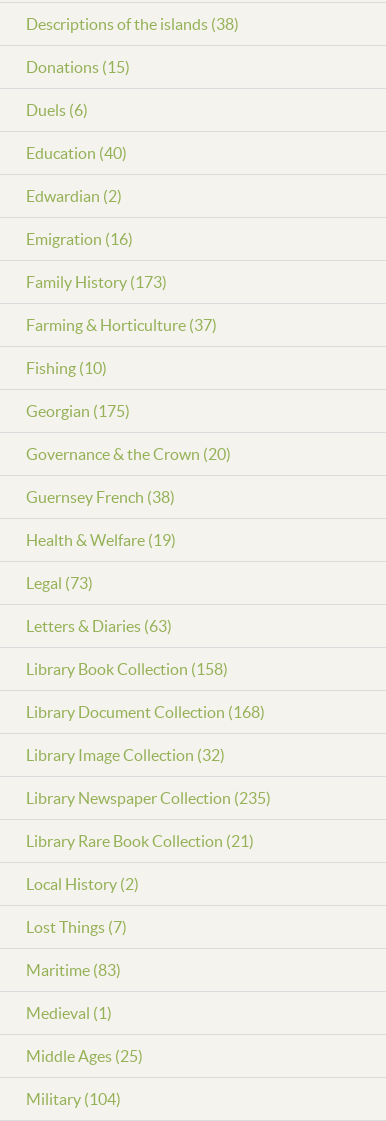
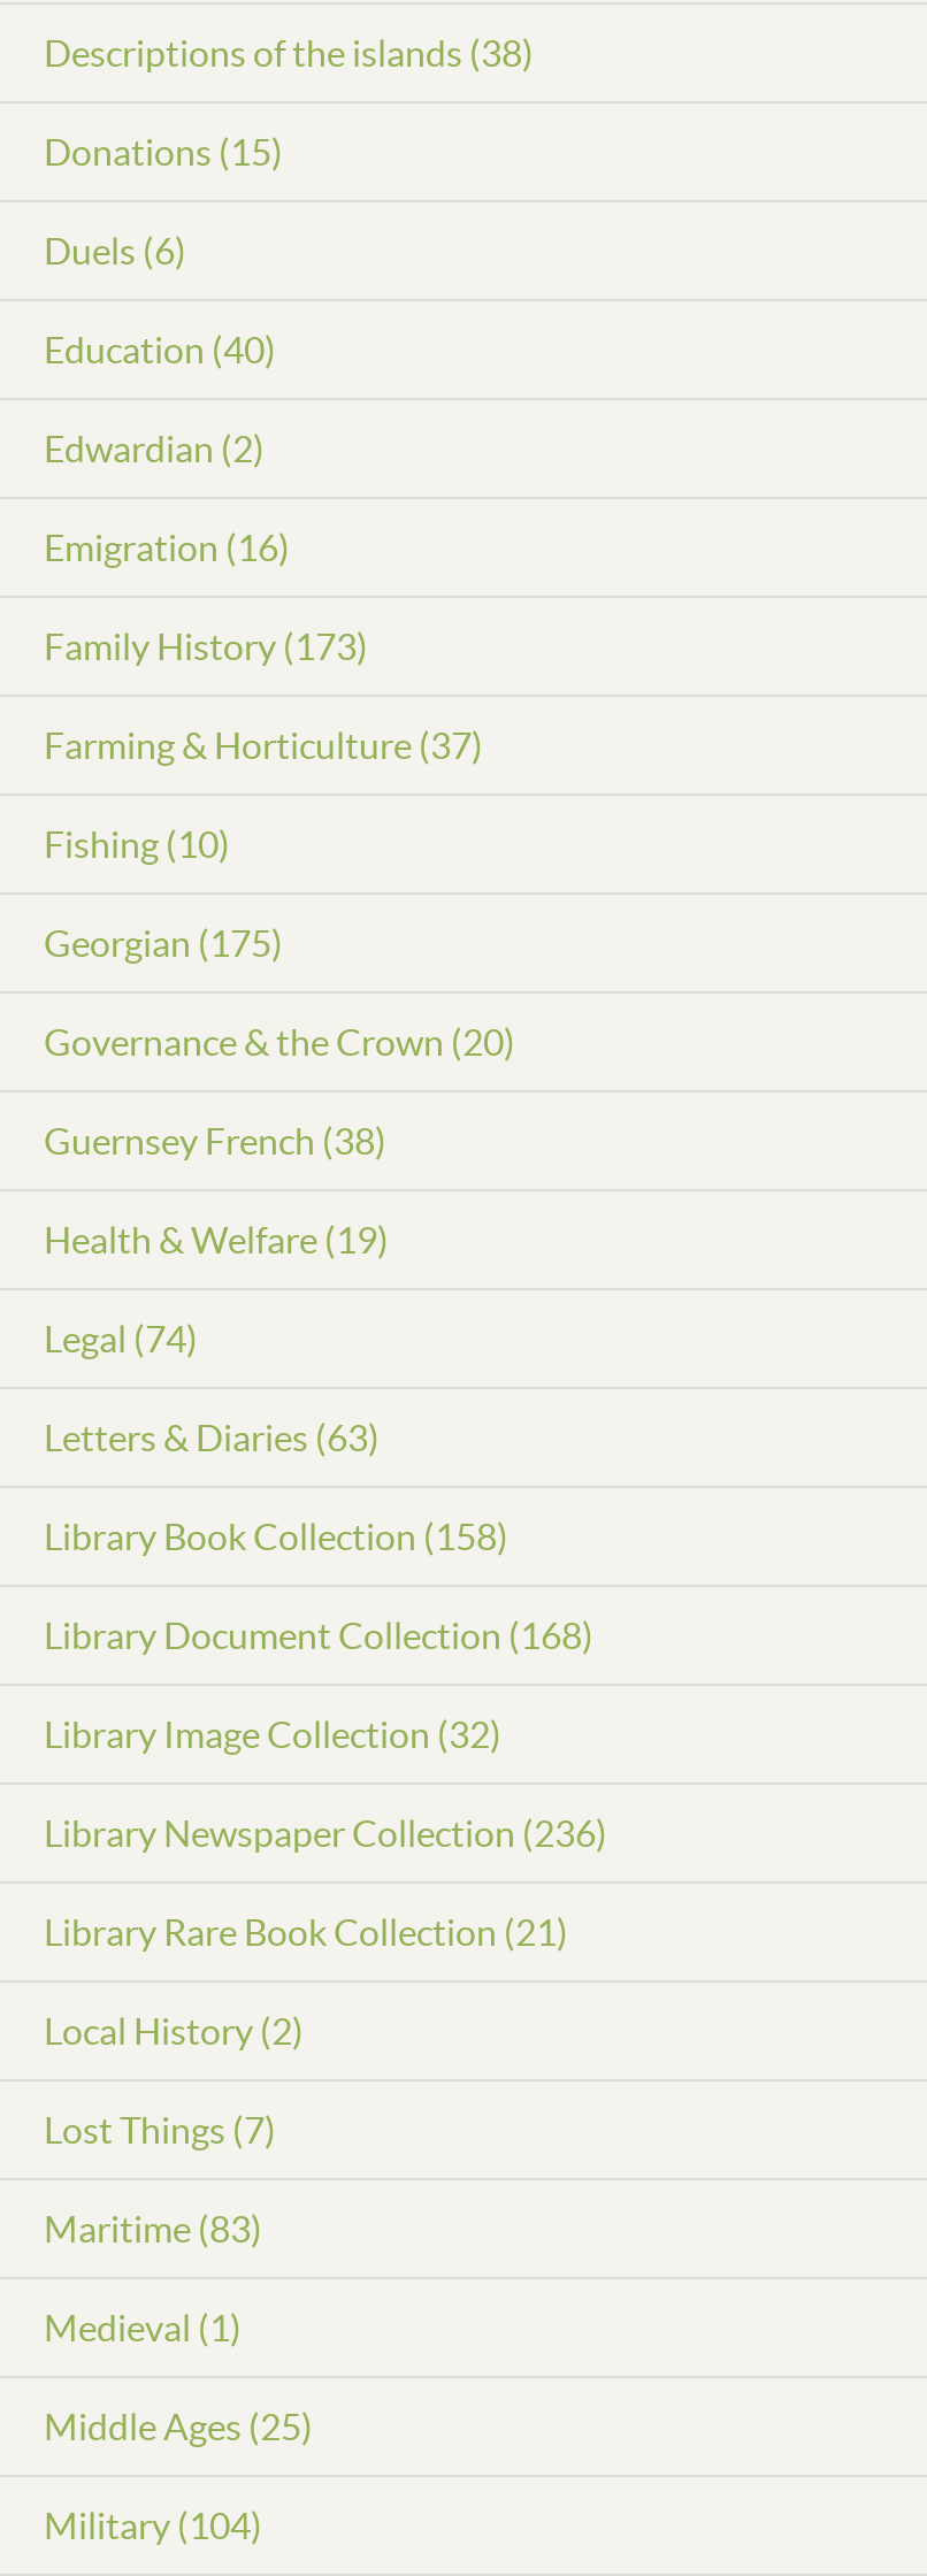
- Legal (73)
+ Legal (74)

- Library Newspaper Collection (235)
+ Library Newspaper Collection (236)
